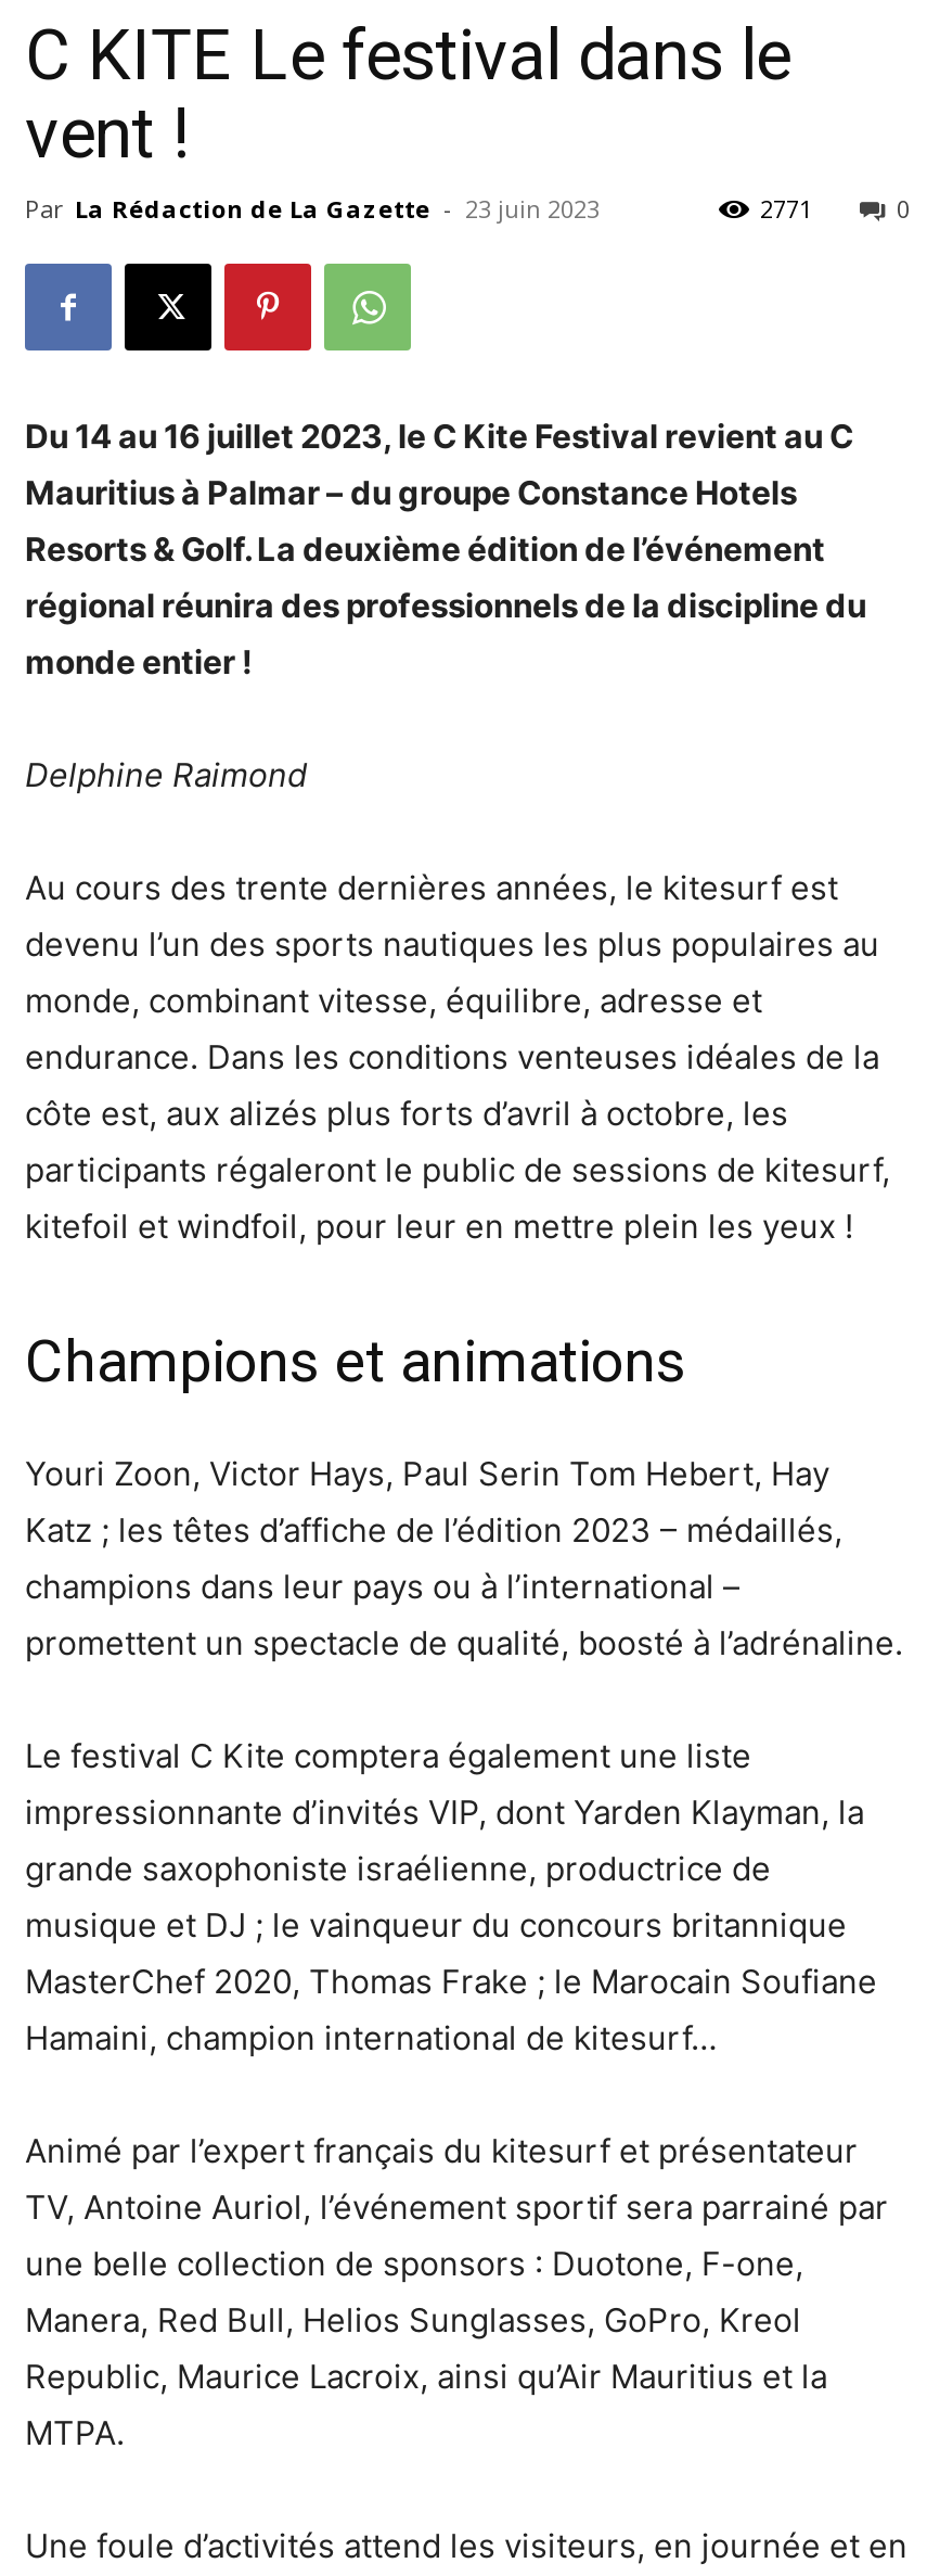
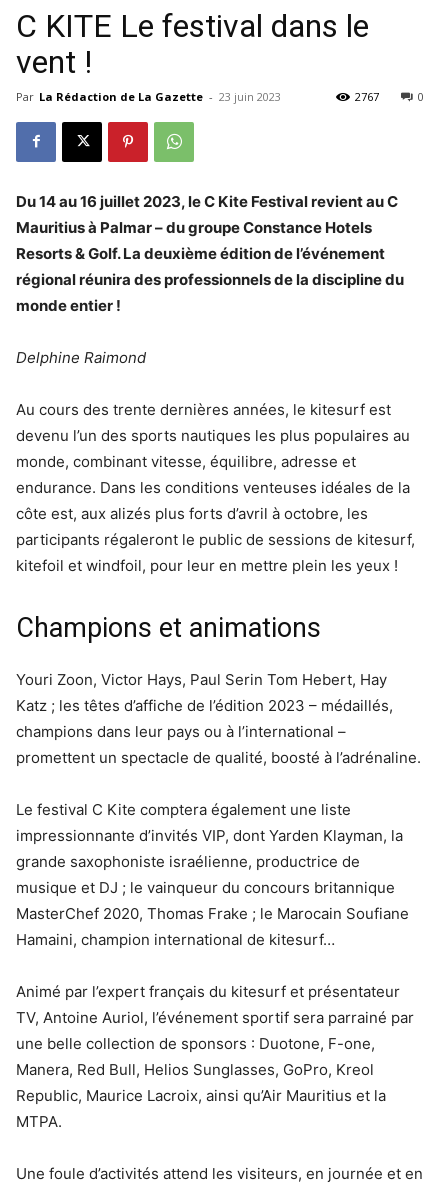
- 2771
+ 2767
